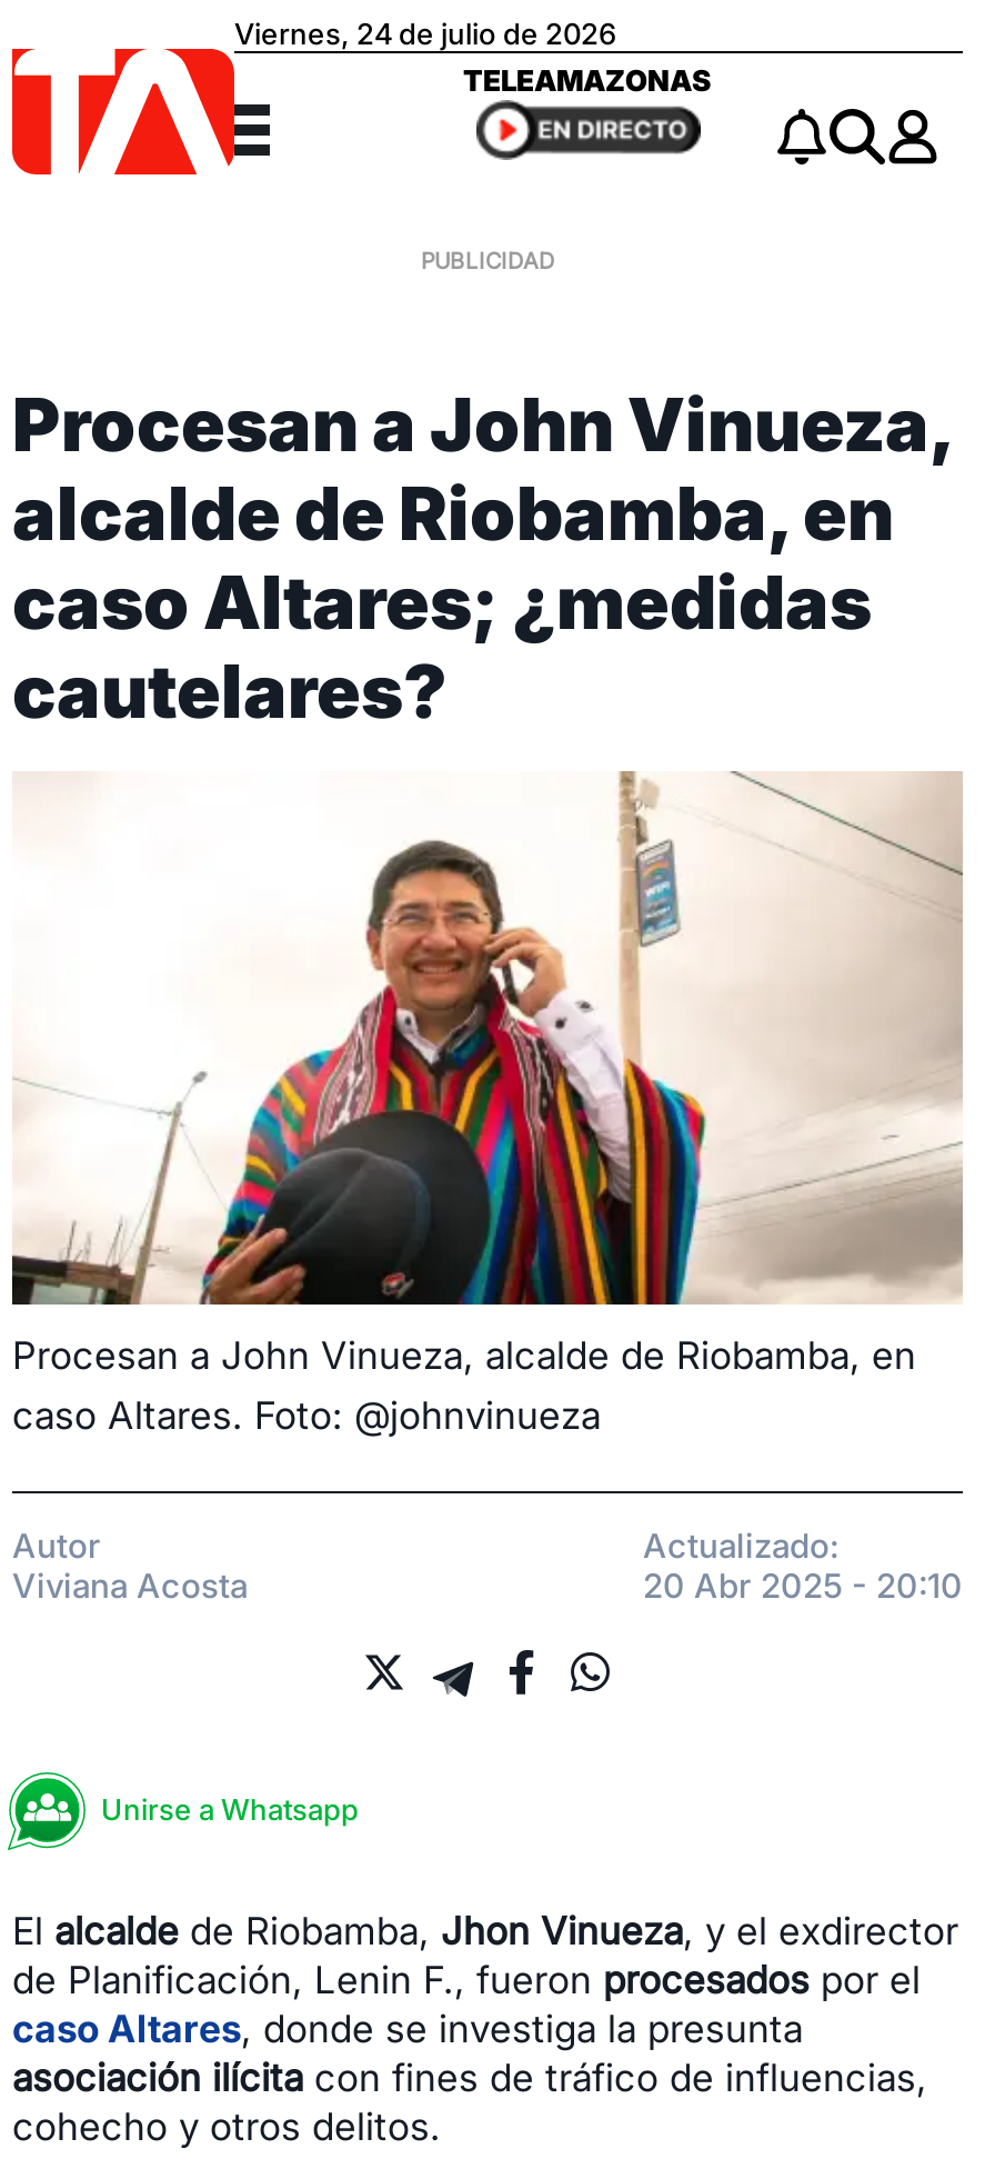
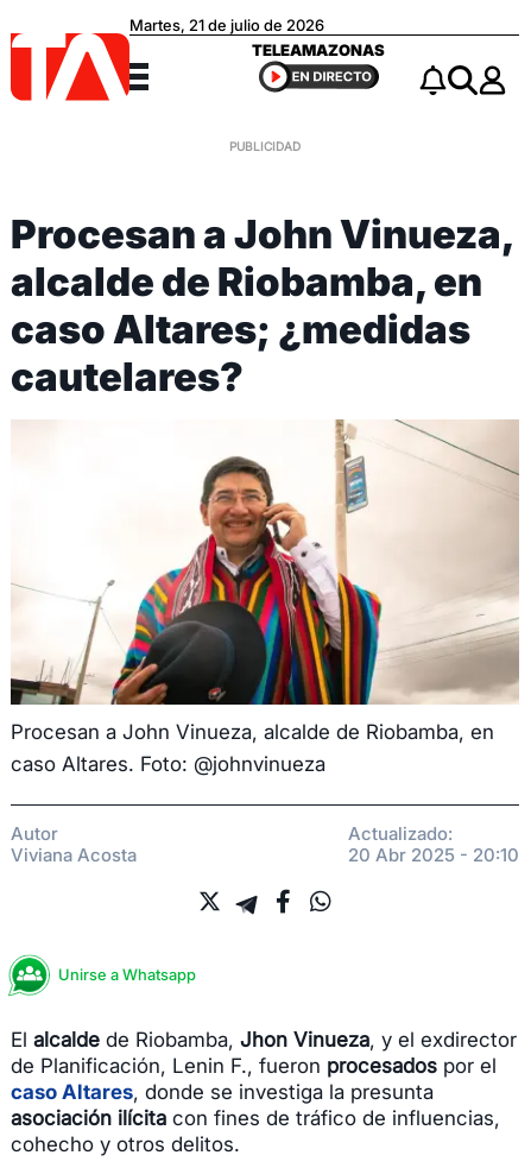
- Viernes, 24 de julio de 2026
+ Martes, 21 de julio de 2026
